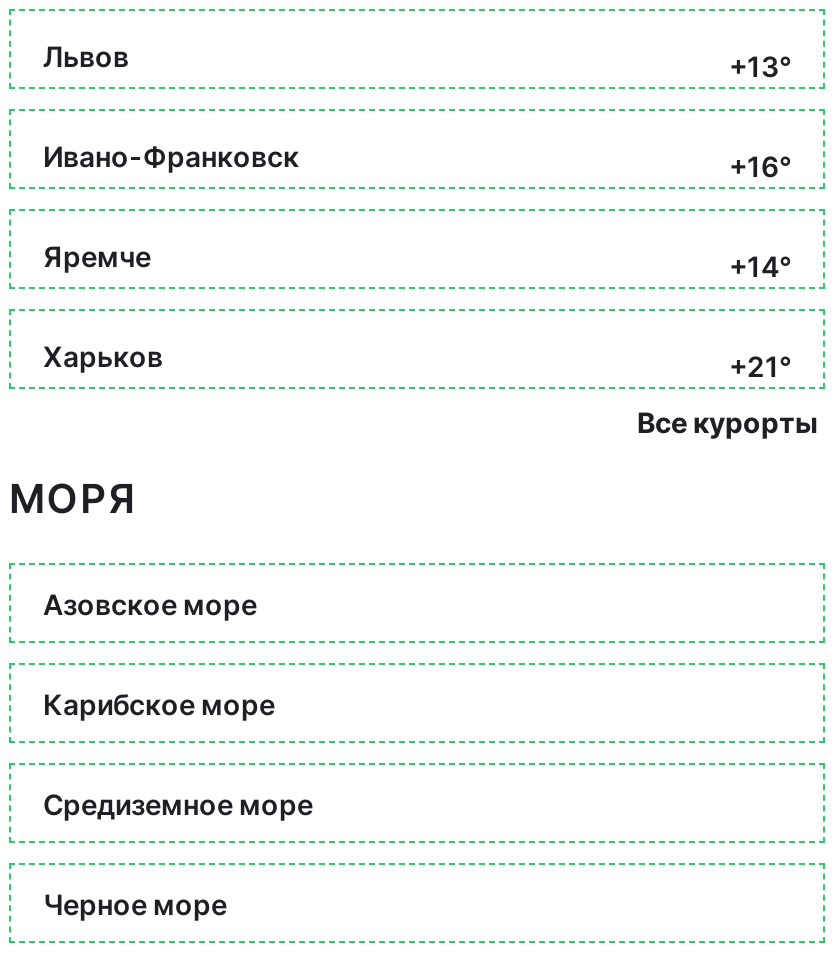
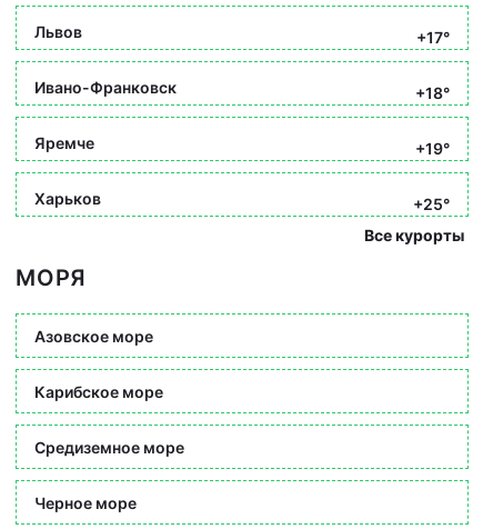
- +13°
+ +17°

- +16°
+ +18°

- +14°
+ +19°

- +21°
+ +25°
